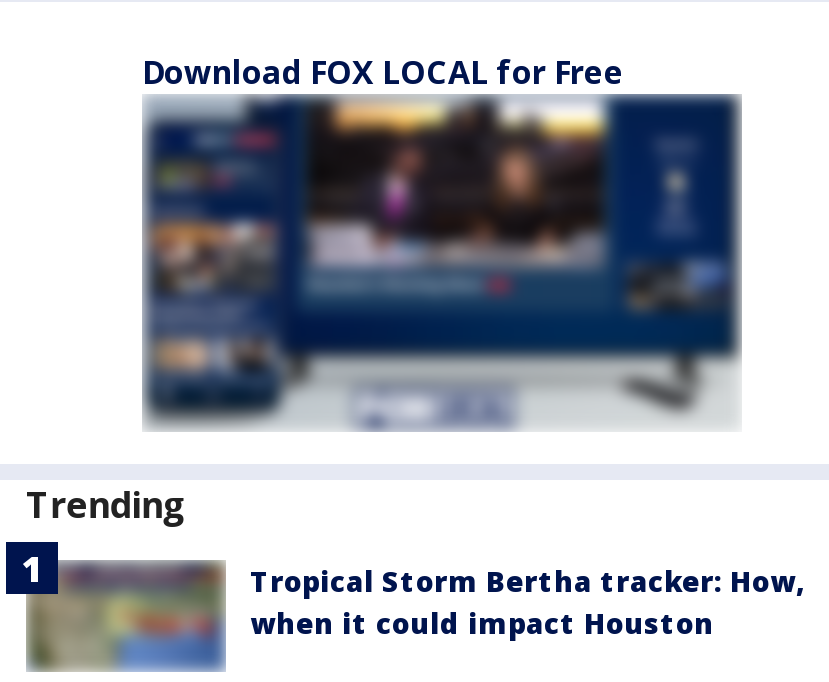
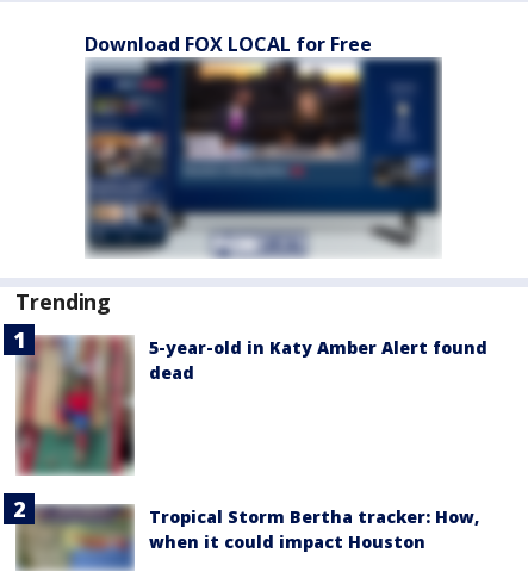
+ [image]
+ 5-year-old in Katy Amber Alert found
+ dead
